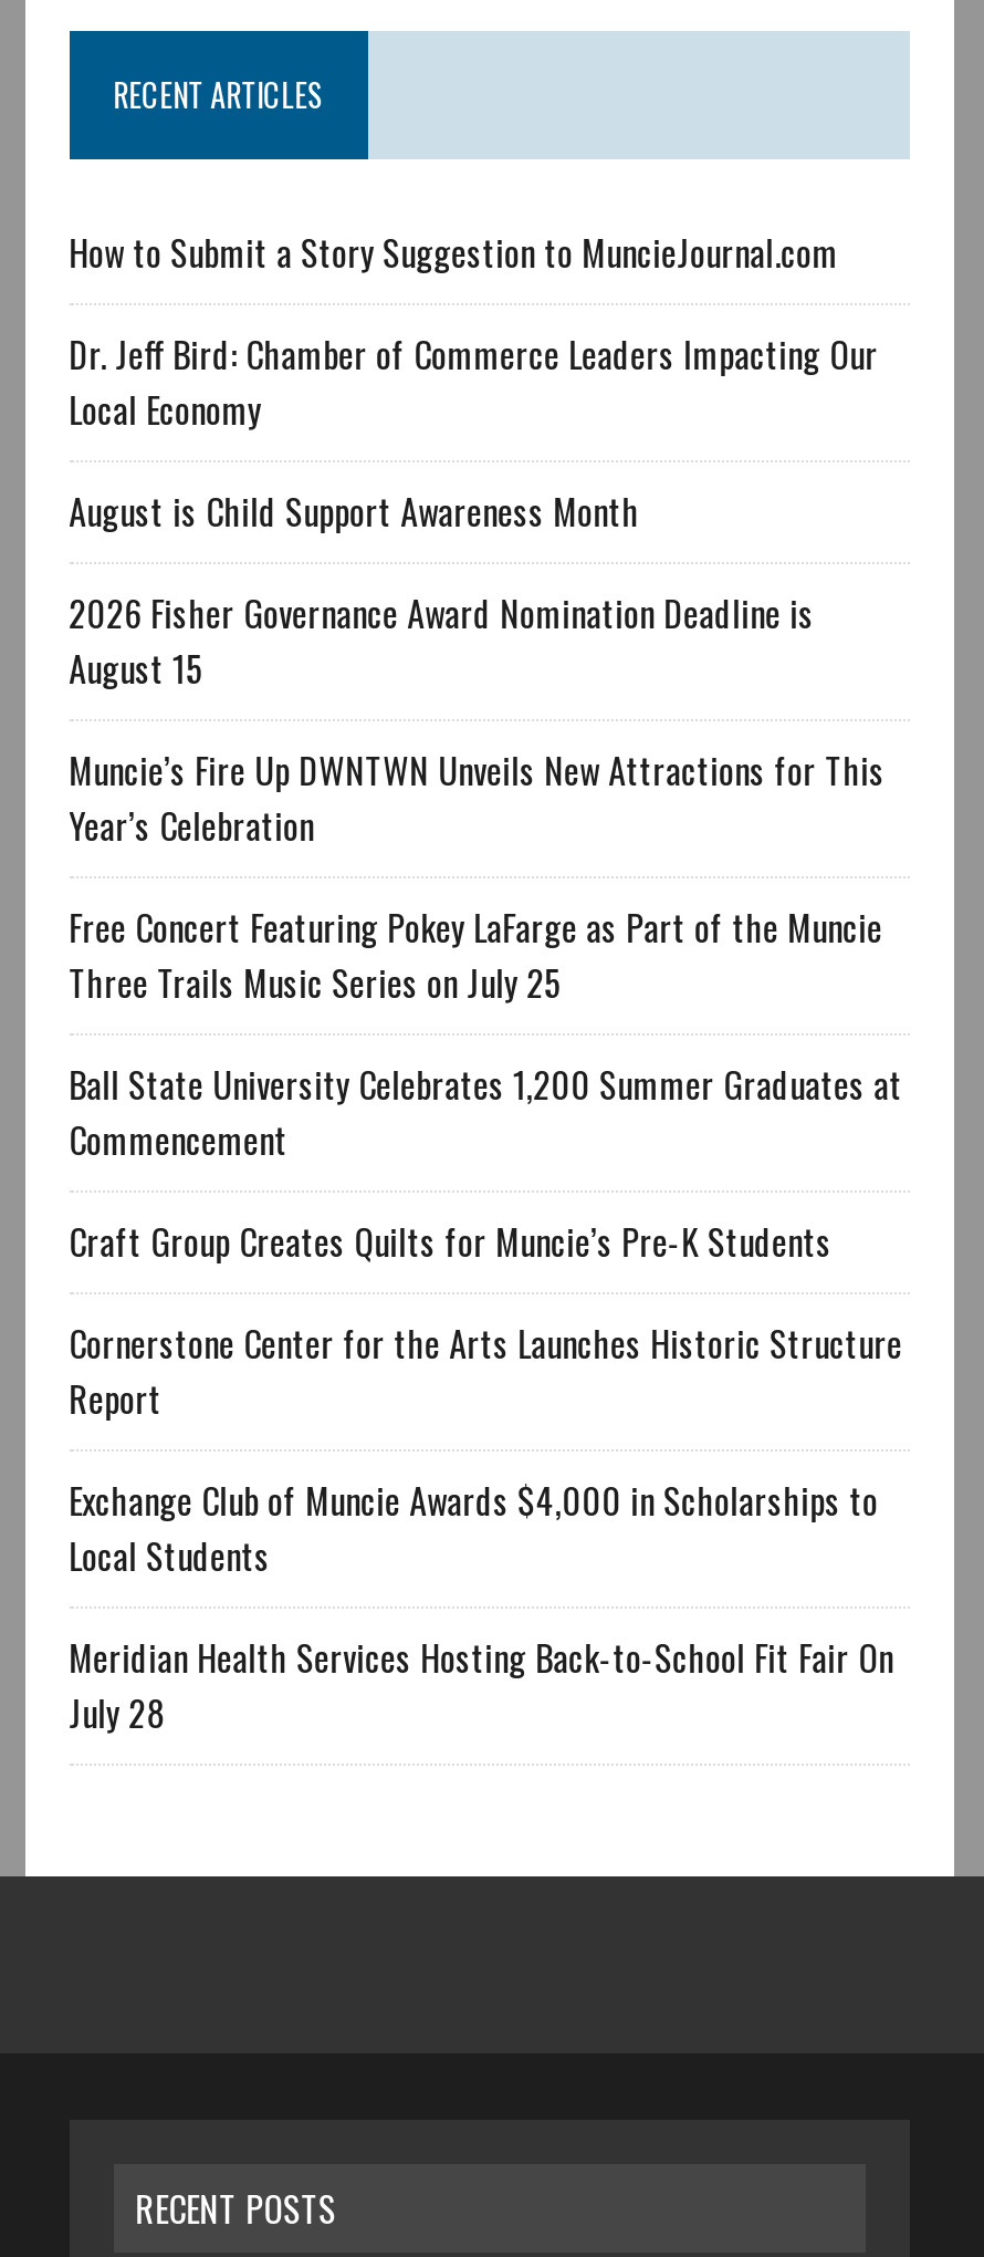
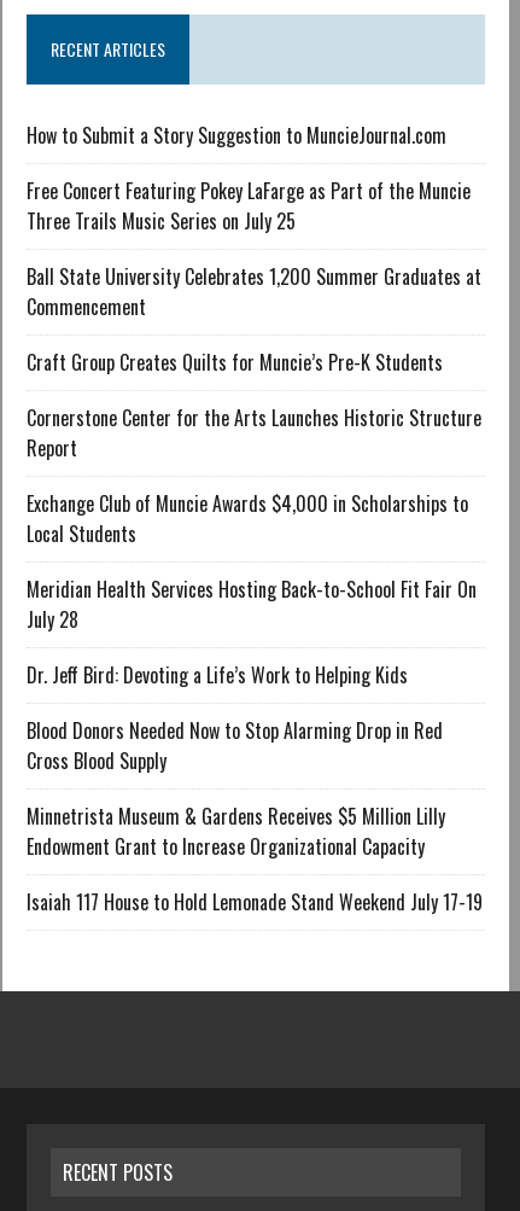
- Dr. Jeff Bird: Chamber of Commerce Leaders Impacting Our
- Local Economy
- August is Child Support Awareness Month
- 2026 Fisher Governance Award Nomination Deadline is
- August 15
- Muncie’s Fire Up DWNTWN Unveils New Attractions for This
- Year’s Celebration

moved up: Free Concert Featuring Pokey LaFarge as Part of the Muncie | Three Trails Music Series on July 25 | Ball State University Celebrates 1,200 Summer Graduates at | ... | Meridian Health Services Hosting Back-to-School Fit Fair On | July 28

+ Dr. Jeff Bird: Devoting a Life’s Work to Helping Kids
+ Blood Donors Needed Now to Stop Alarming Drop in Red
+ Cross Blood Supply
+ Minnetrista Museum & Gardens Receives $5 Million Lilly
+ Endowment Grant to Increase Organizational Capacity
+ Isaiah 117 House to Hold Lemonade Stand Weekend July 17-19
